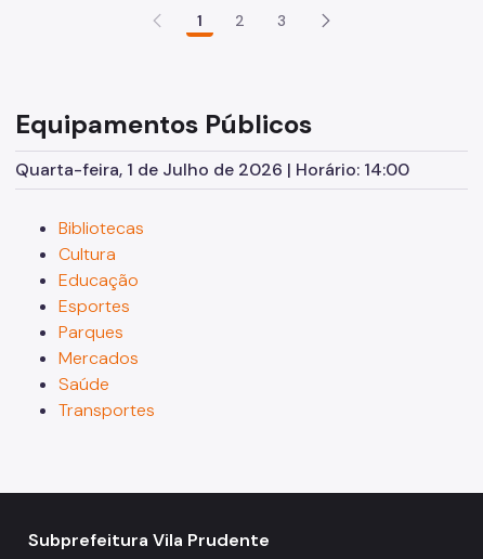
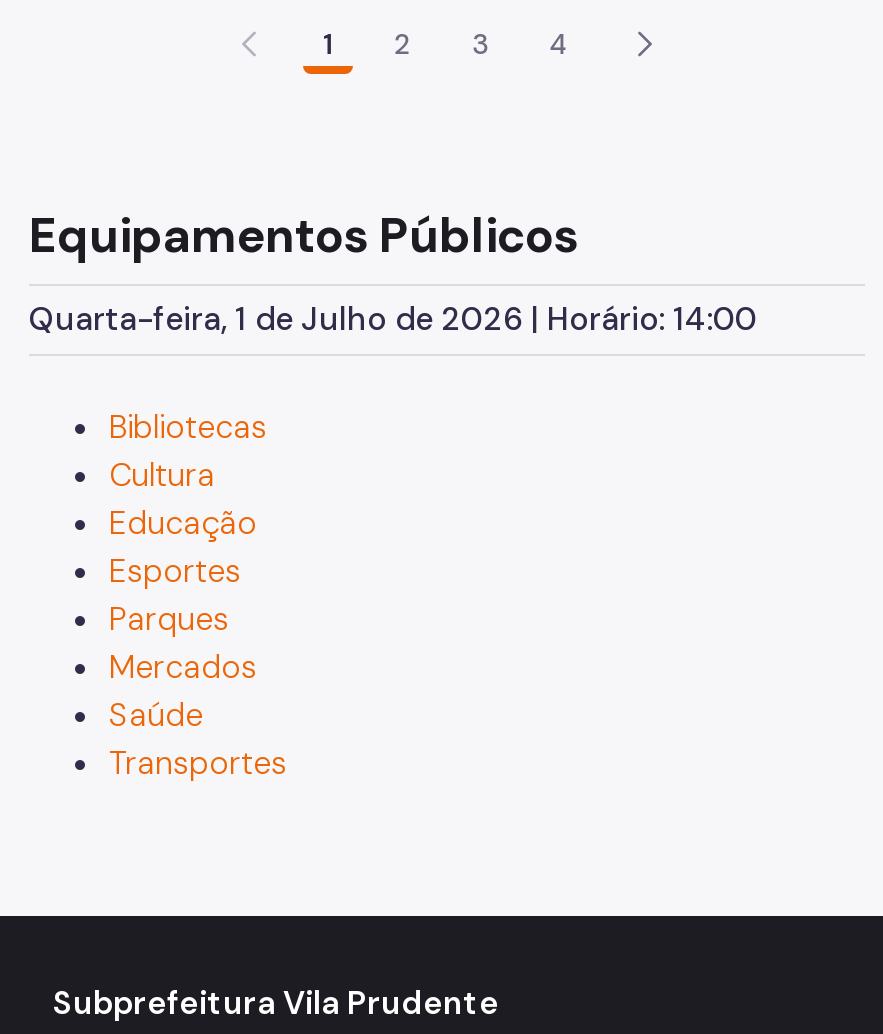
+ 4
